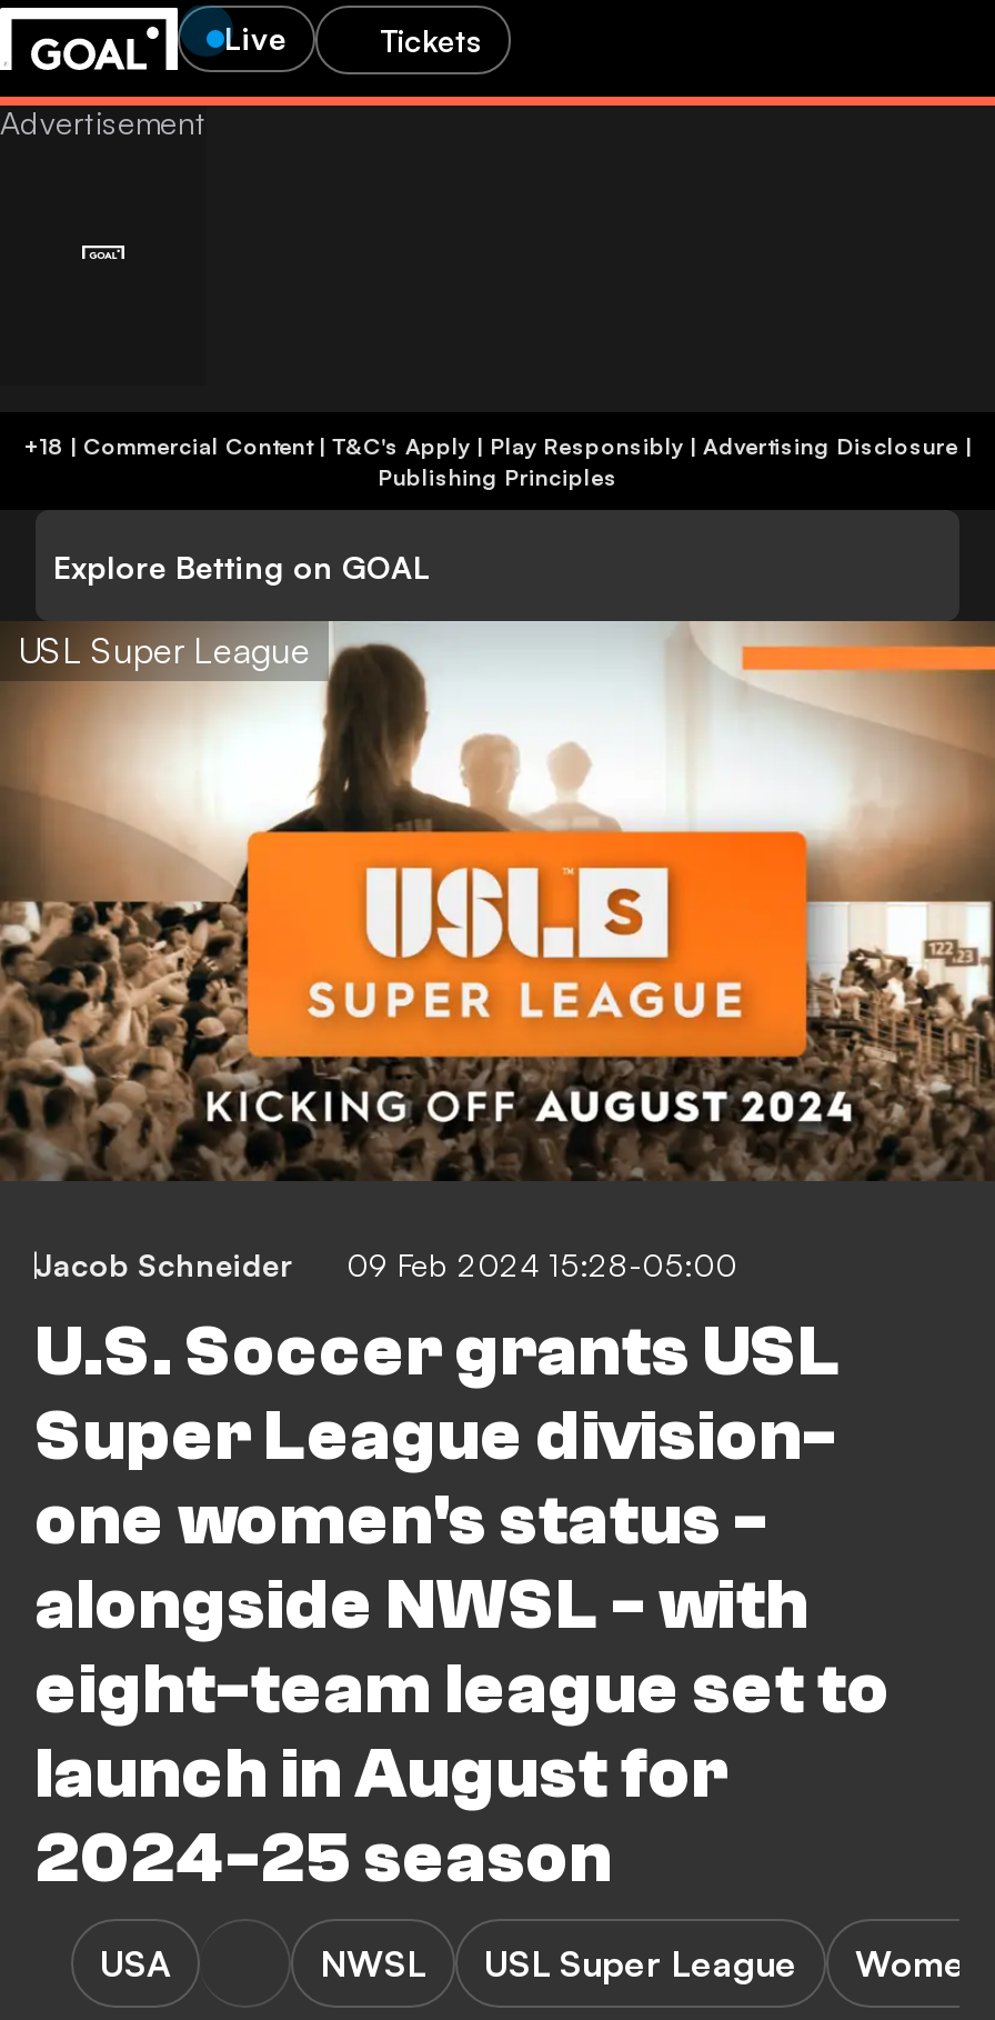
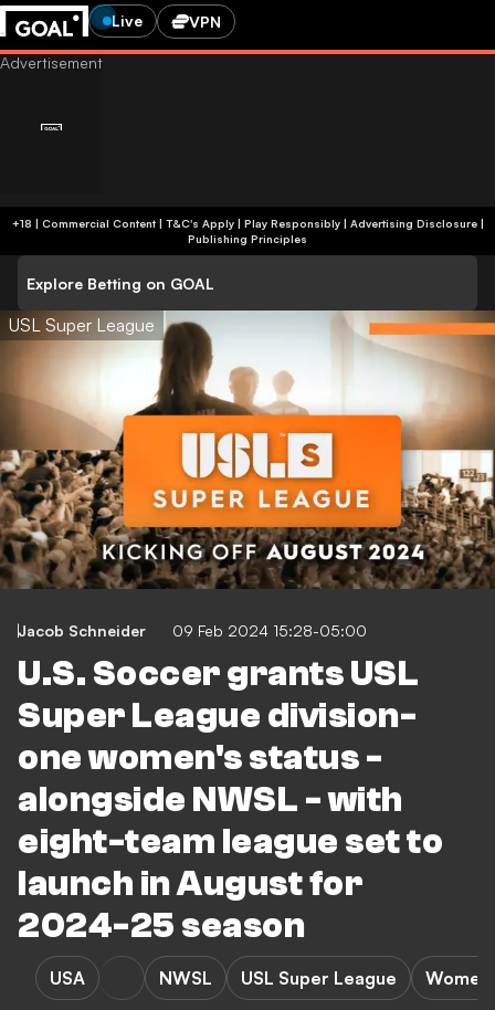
- Tickets
+ VPN
